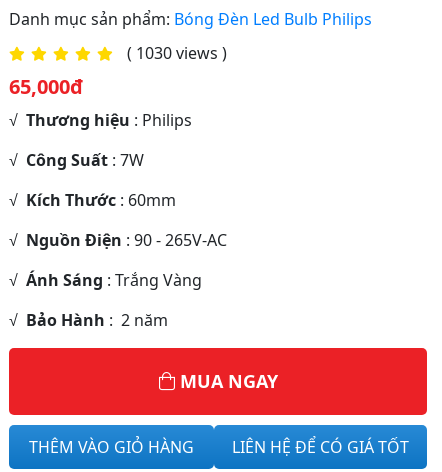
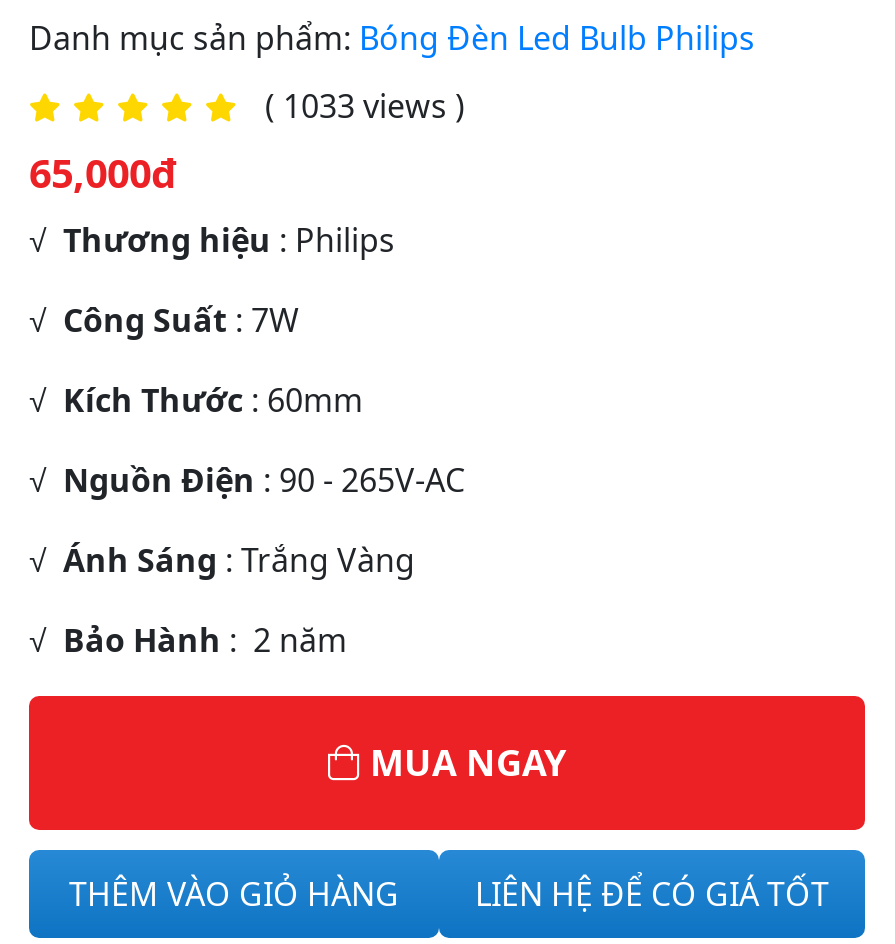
- ( 1030 views )
+ ( 1033 views )
